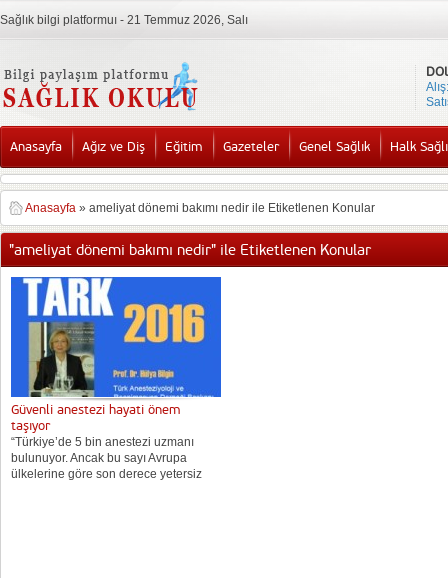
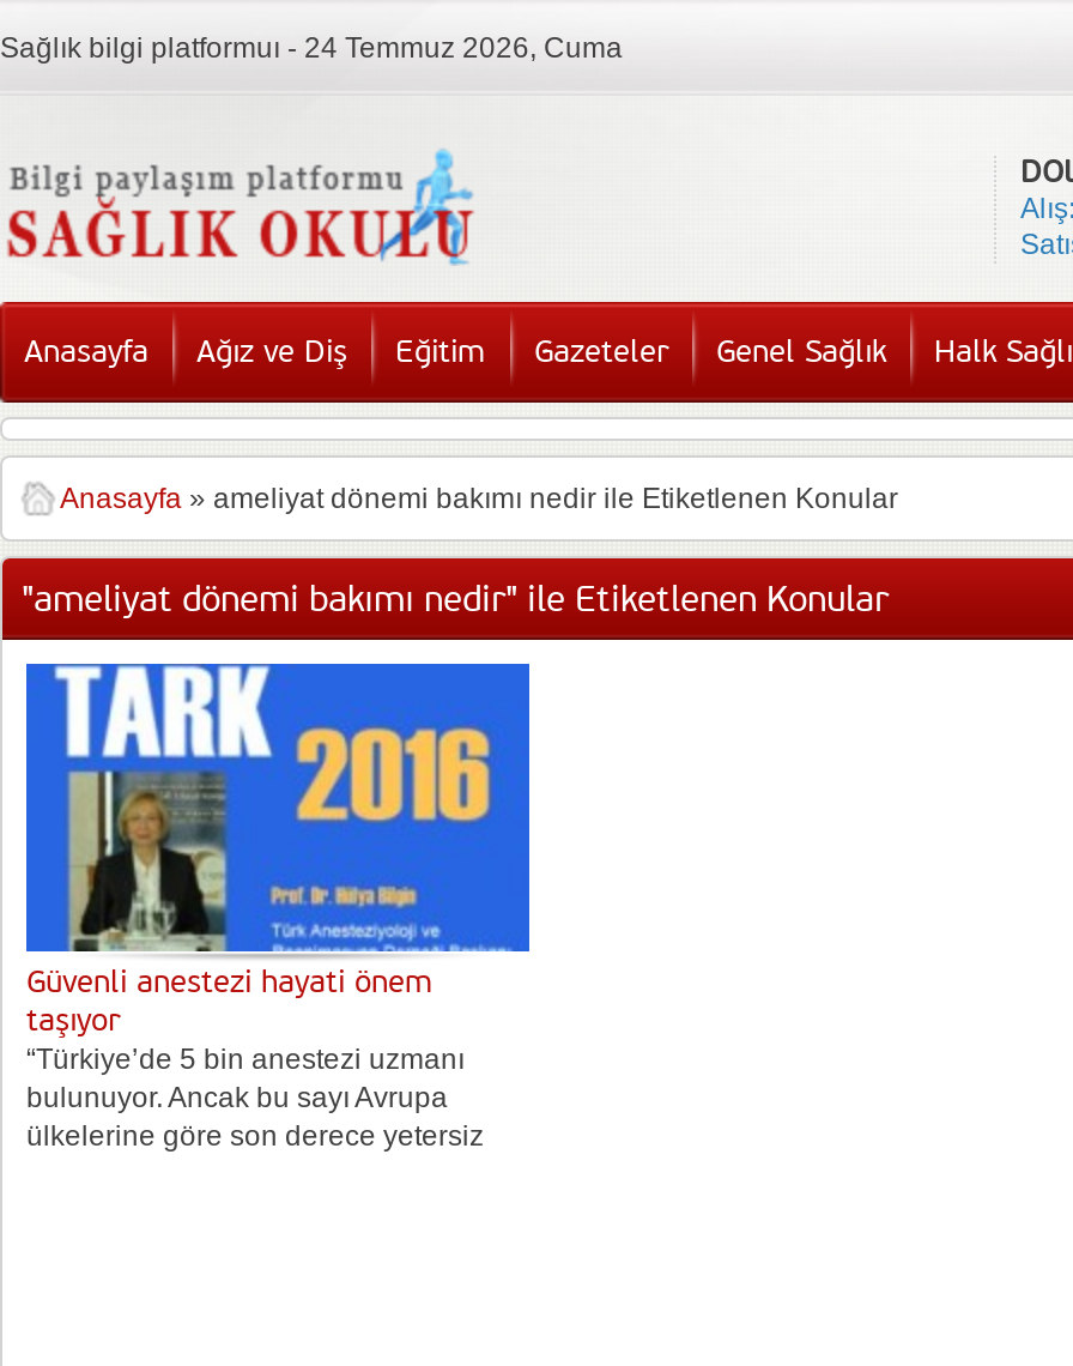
- Sağlık bilgi platformuı - 21 Temmuz 2026, Salı
+ Sağlık bilgi platformuı - 24 Temmuz 2026, Cuma
